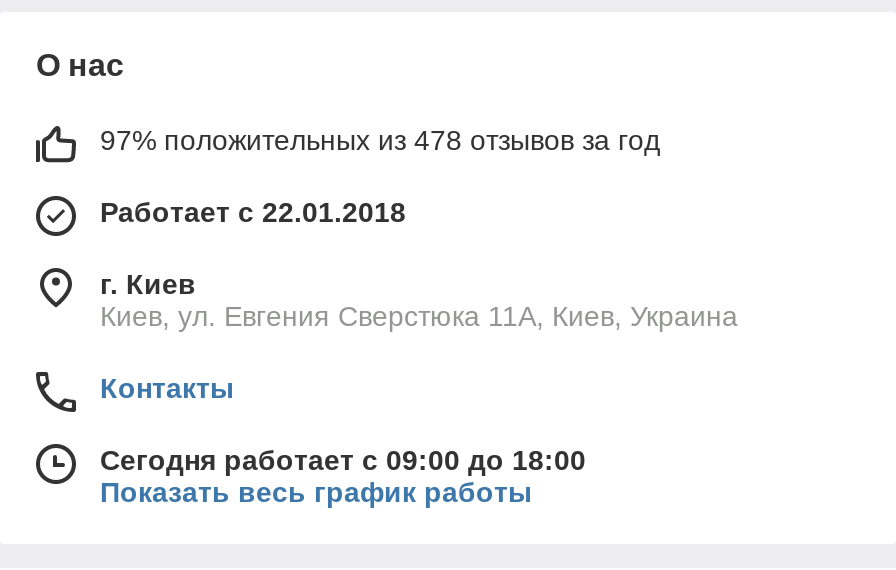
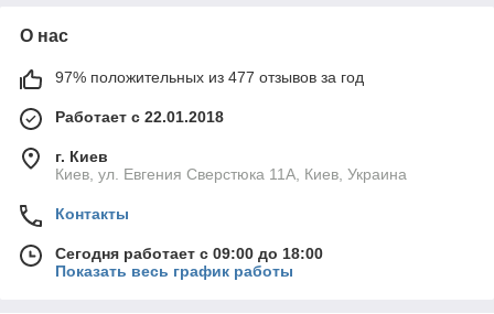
- 97% положительных из 478 отзывов за год
+ 97% положительных из 477 отзывов за год
